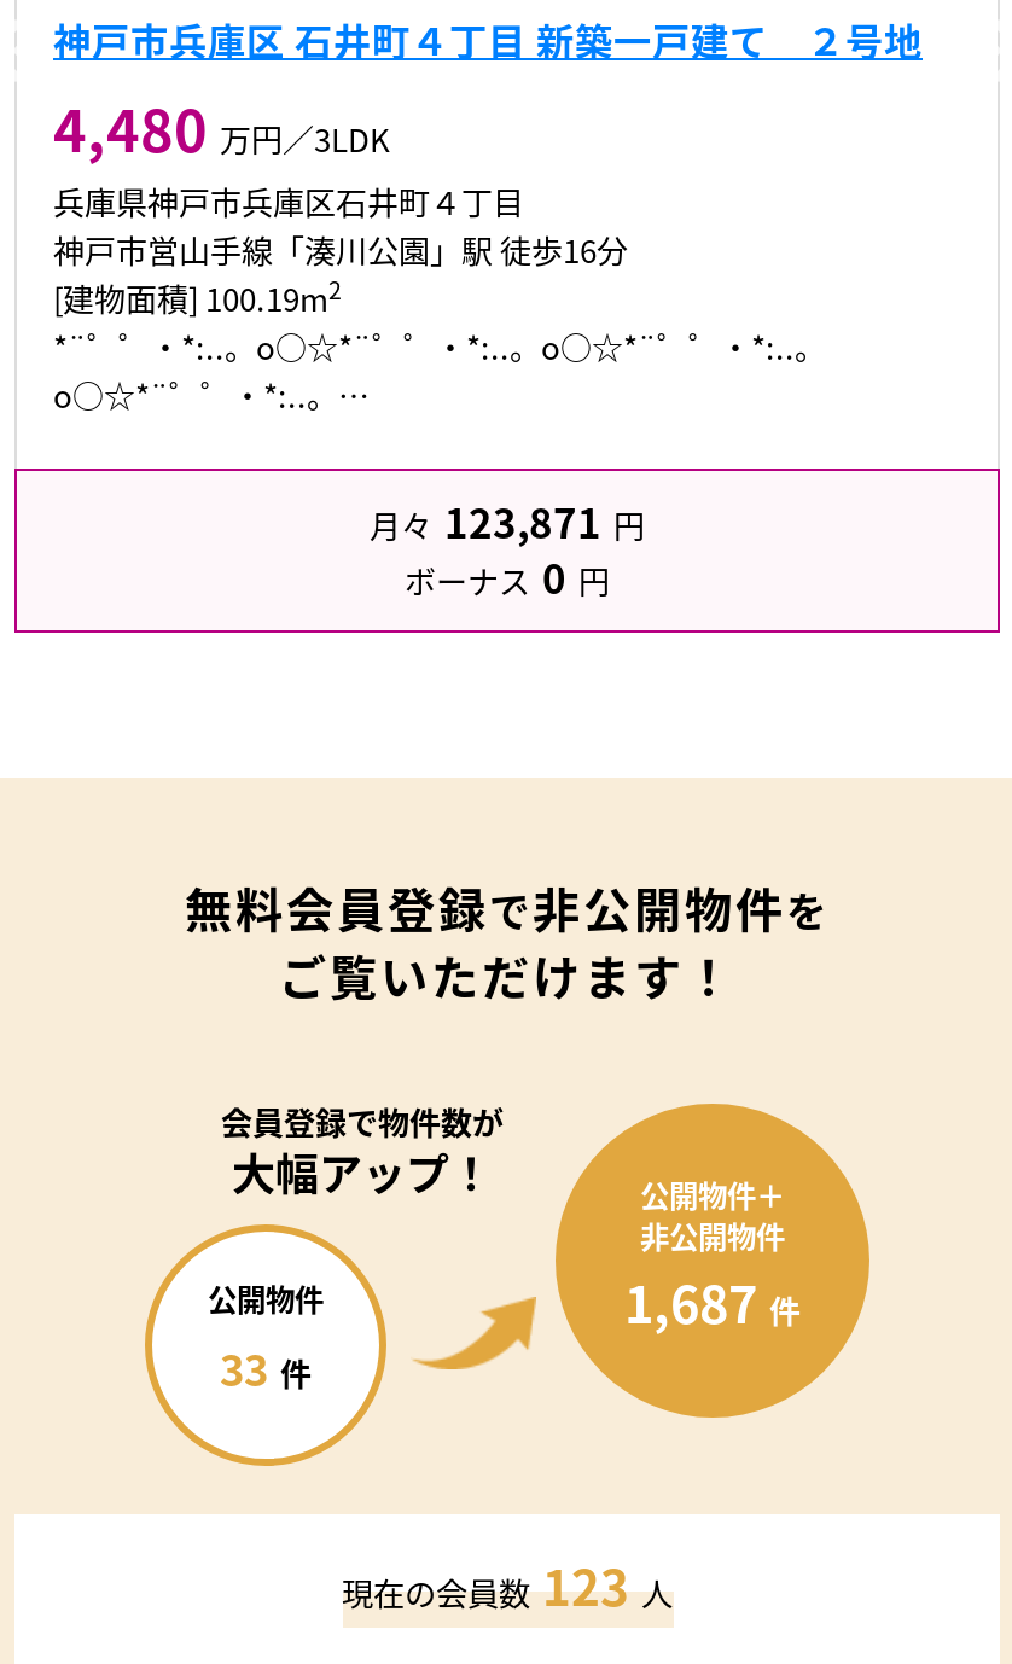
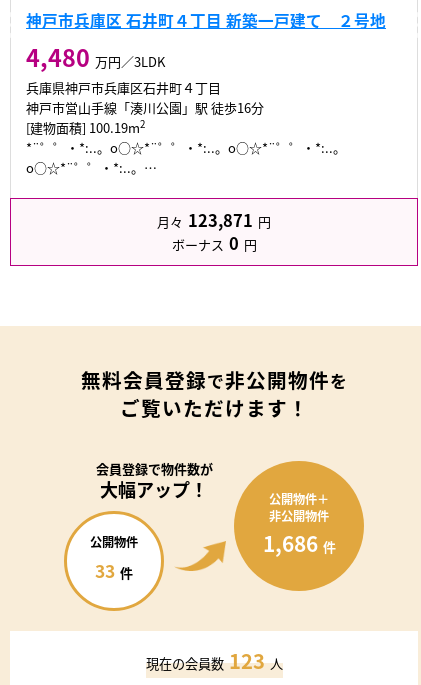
- 1,687 件
+ 1,686 件
